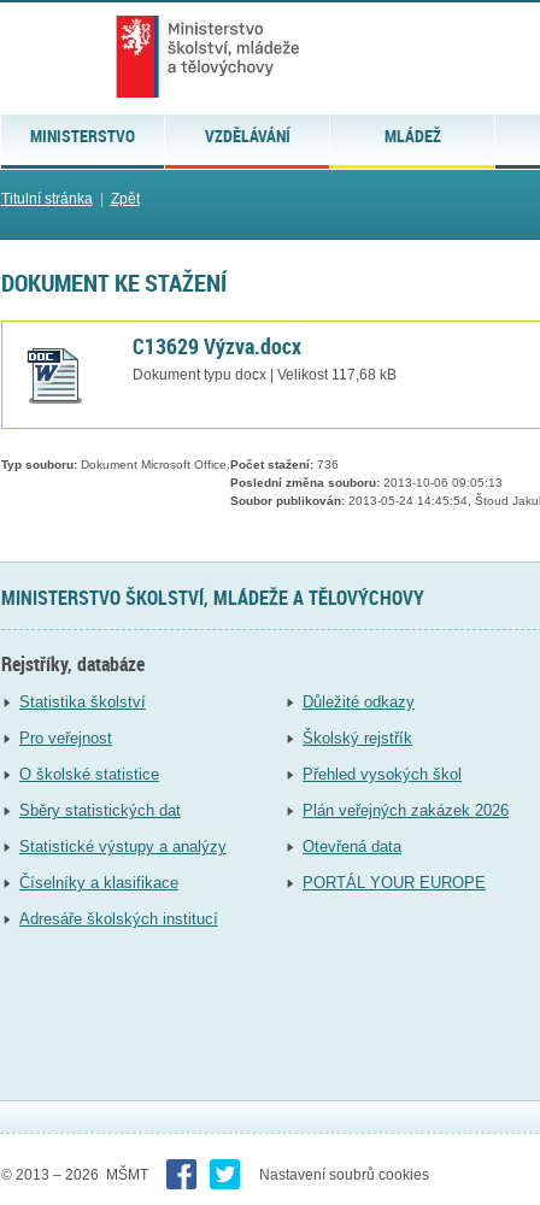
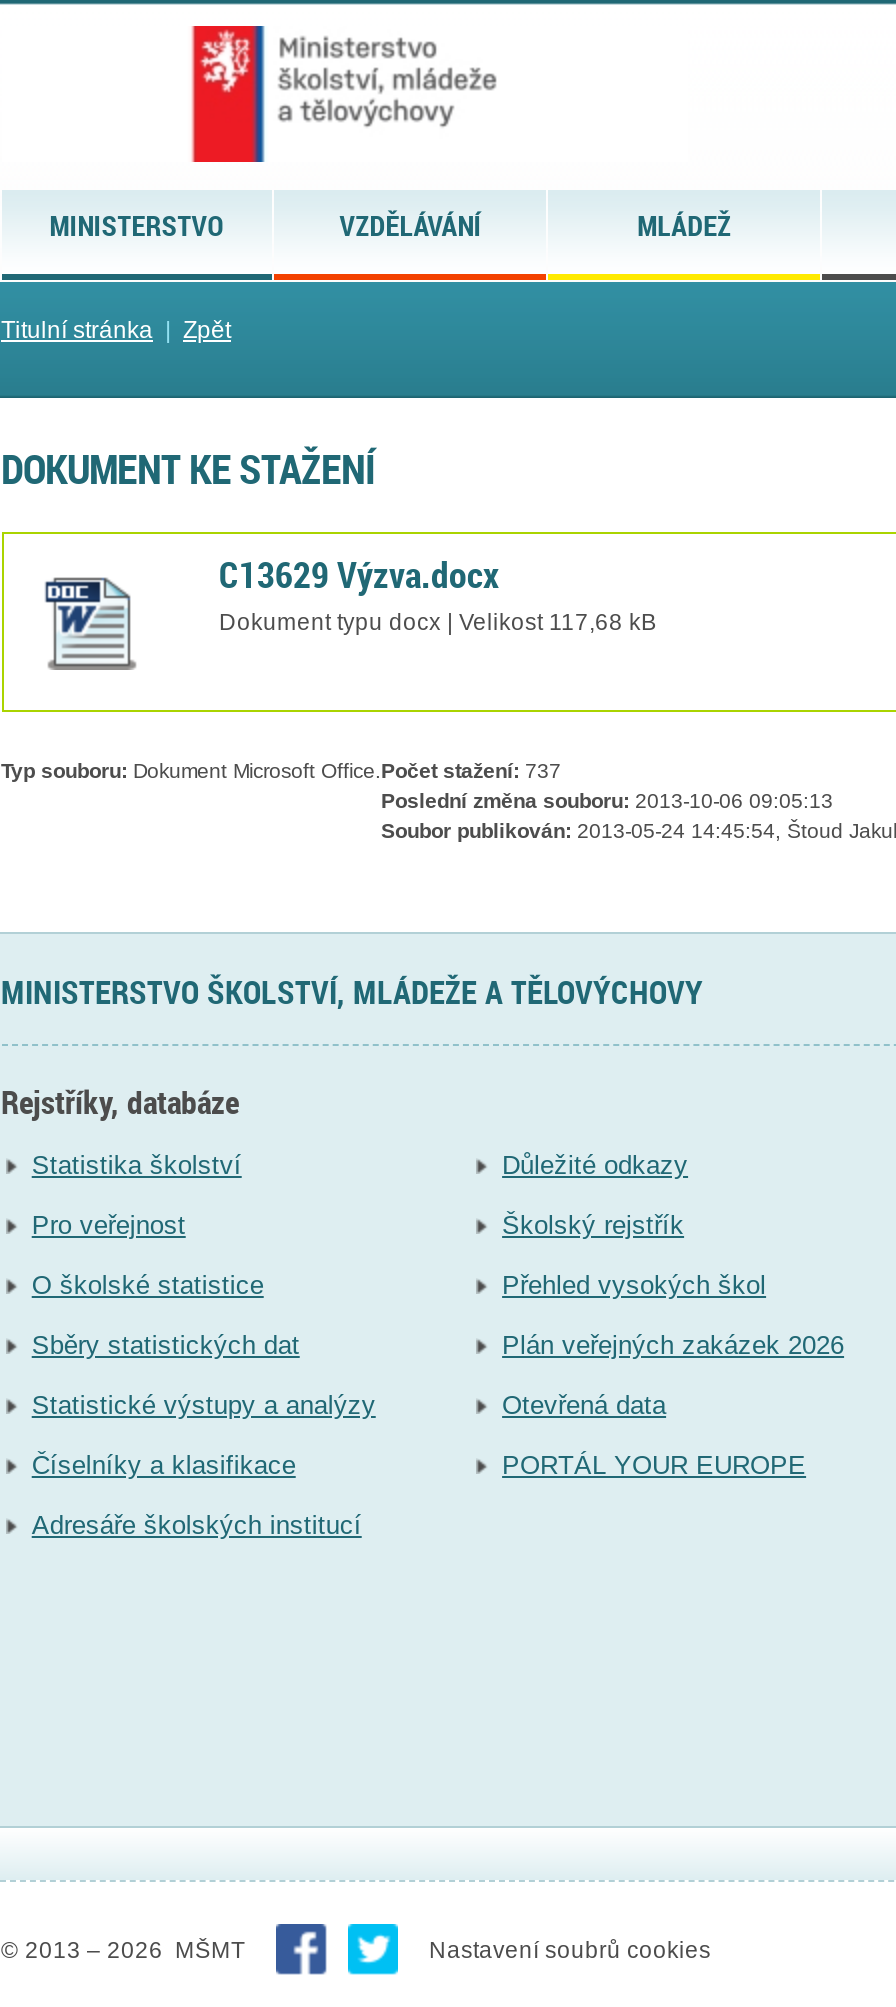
- Typ souboru: Dokument Microsoft Office.Počet stažení: 736
+ Typ souboru: Dokument Microsoft Office.Počet stažení: 737
